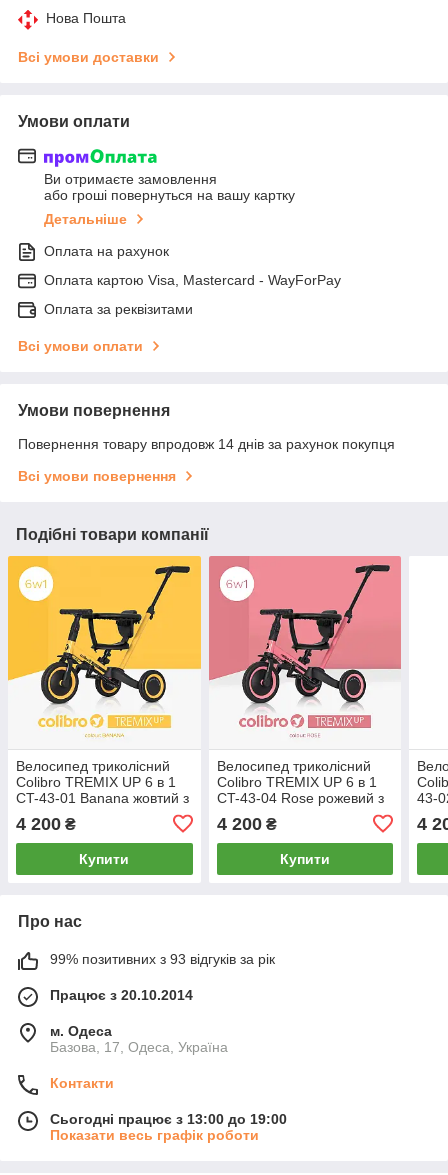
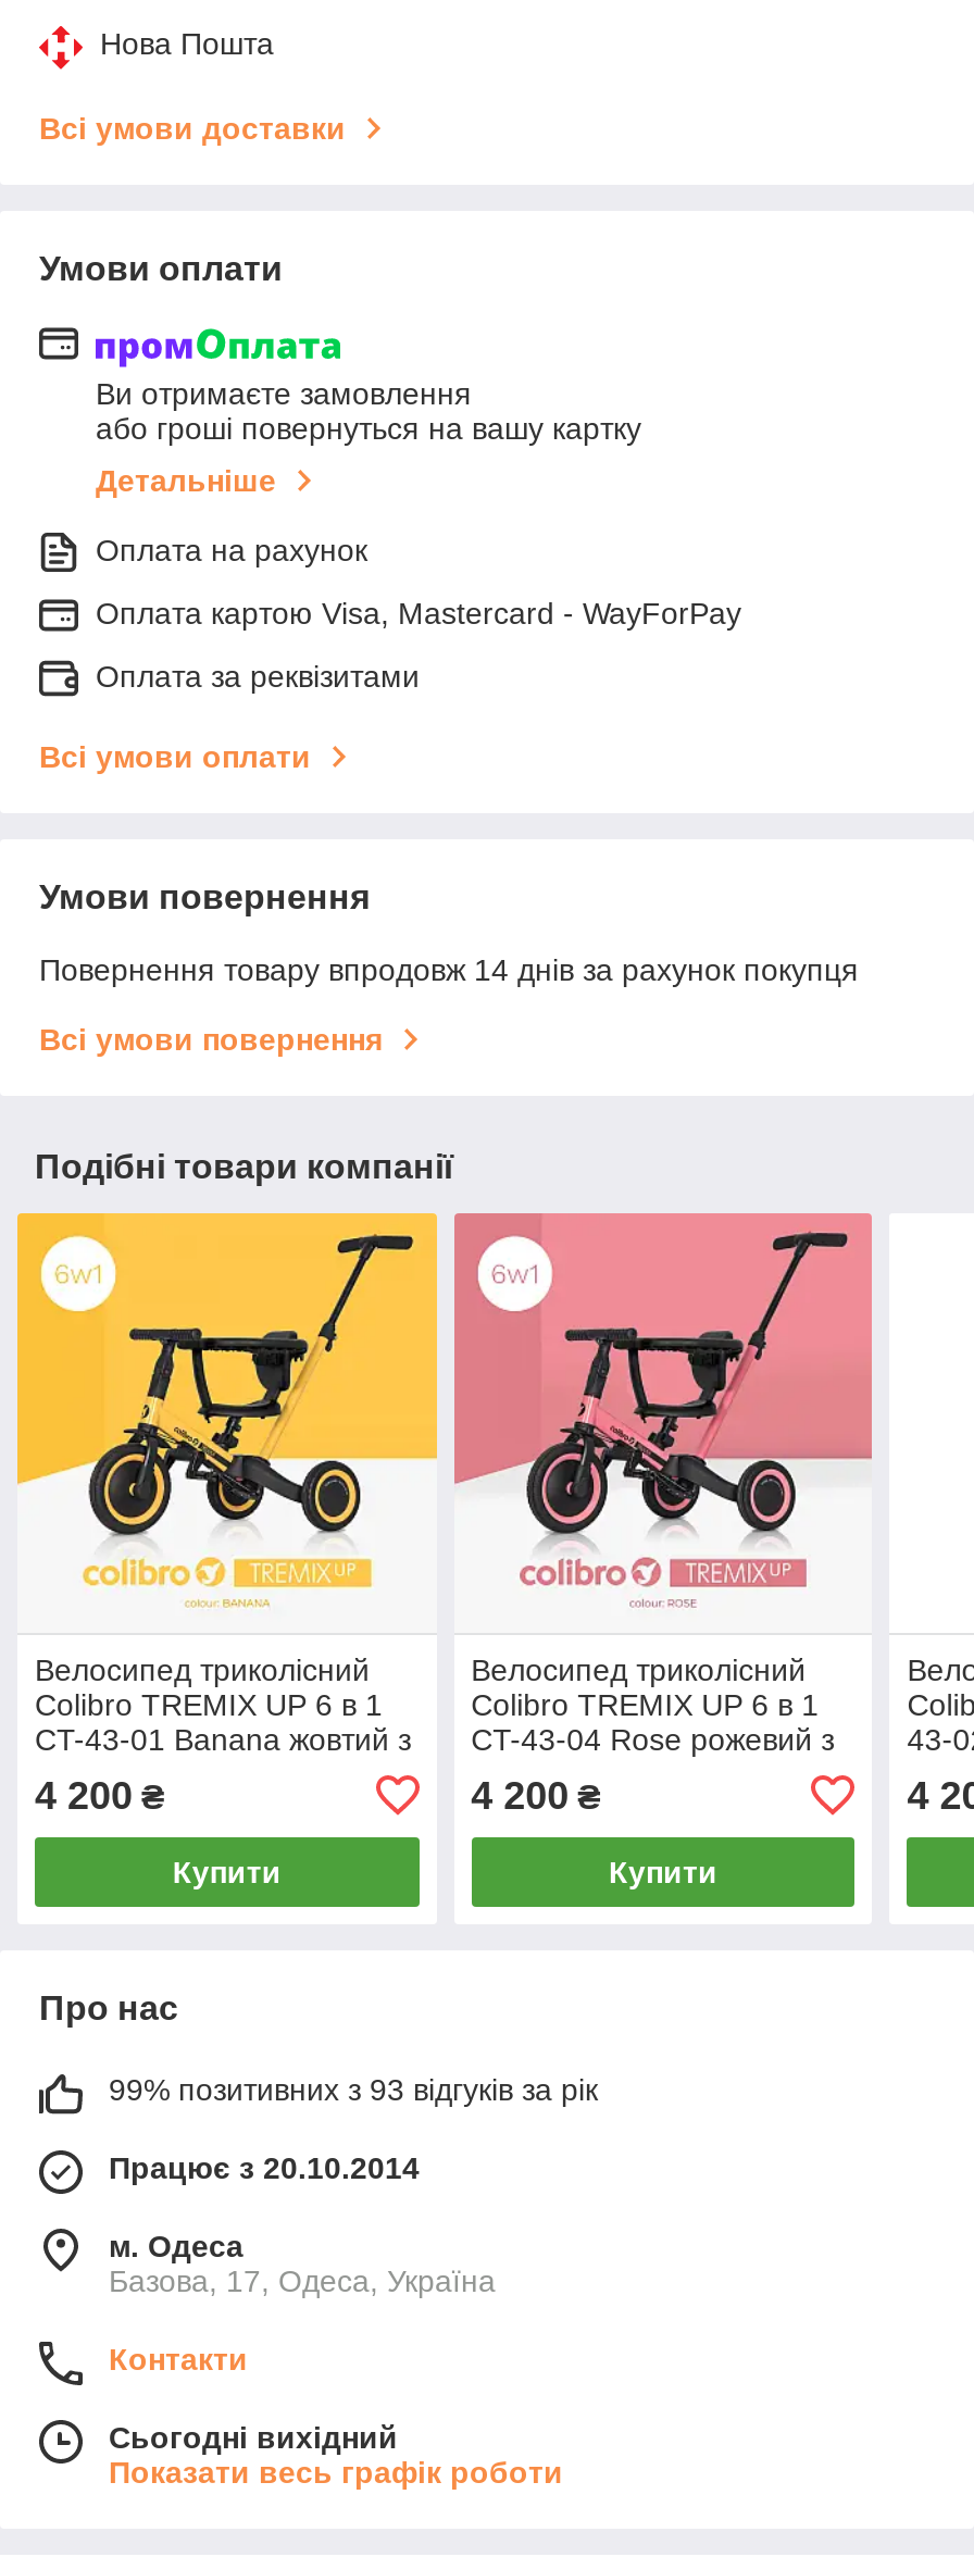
- Сьогодні працює з 13:00 до 19:00
+ Сьогодні вихідний
